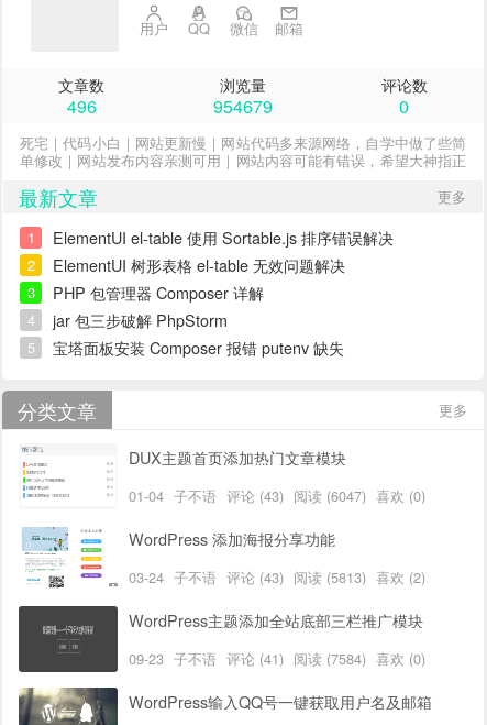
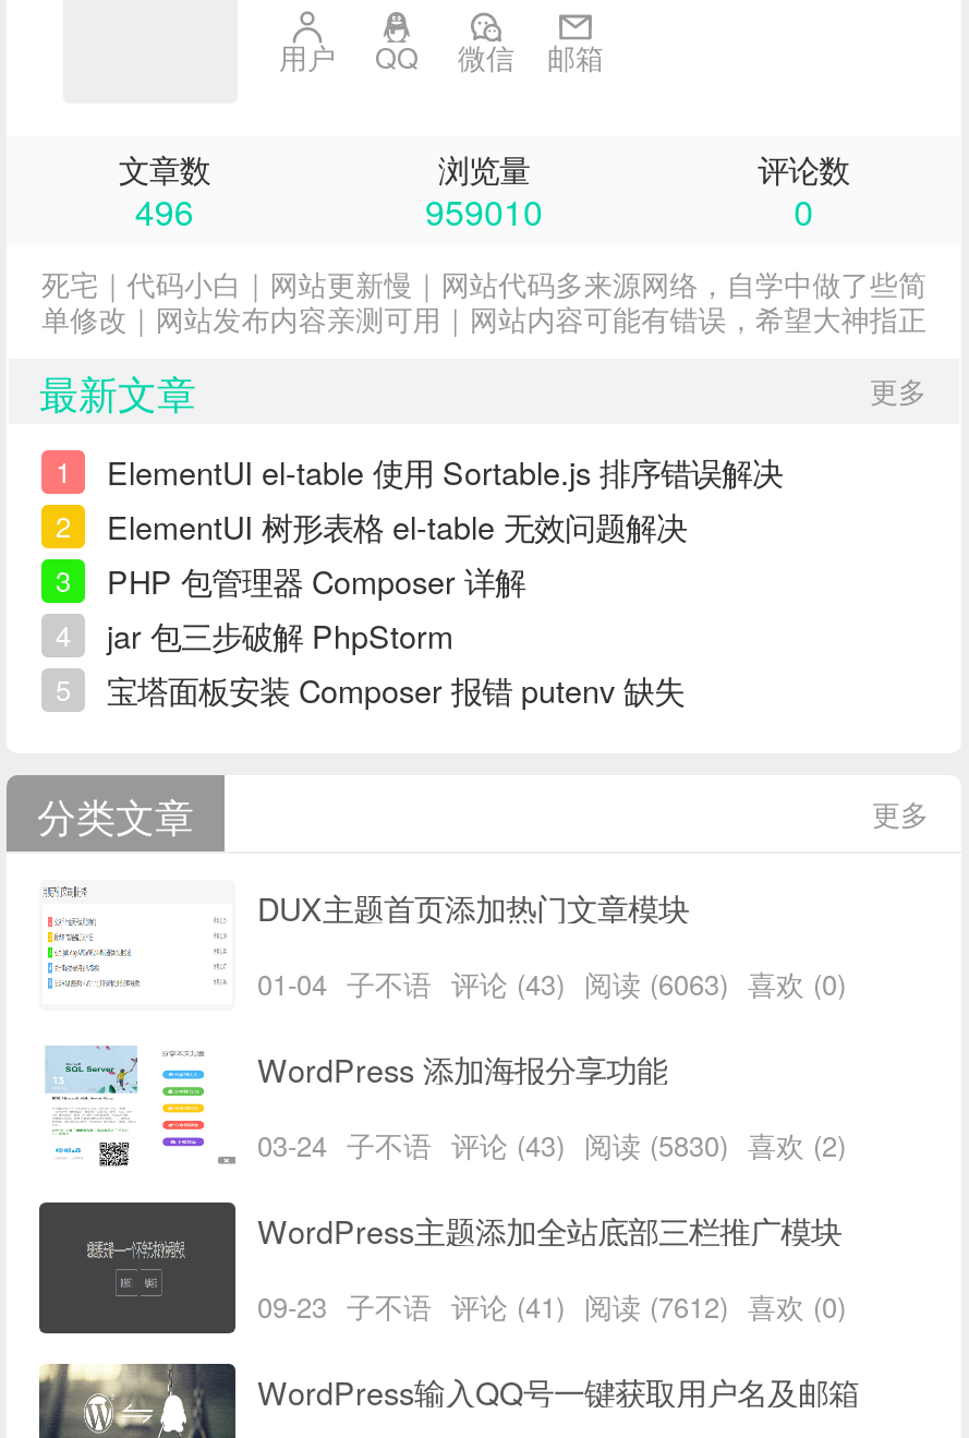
- 954679
+ 959010

- 01-04 子不语 评论 (43) 阅读 (6047) 喜欢 (0)
+ 01-04 子不语 评论 (43) 阅读 (6063) 喜欢 (0)

- 03-24 子不语 评论 (43) 阅读 (5813) 喜欢 (2)
+ 03-24 子不语 评论 (43) 阅读 (5830) 喜欢 (2)

- 09-23 子不语 评论 (41) 阅读 (7584) 喜欢 (0)
+ 09-23 子不语 评论 (41) 阅读 (7612) 喜欢 (0)
